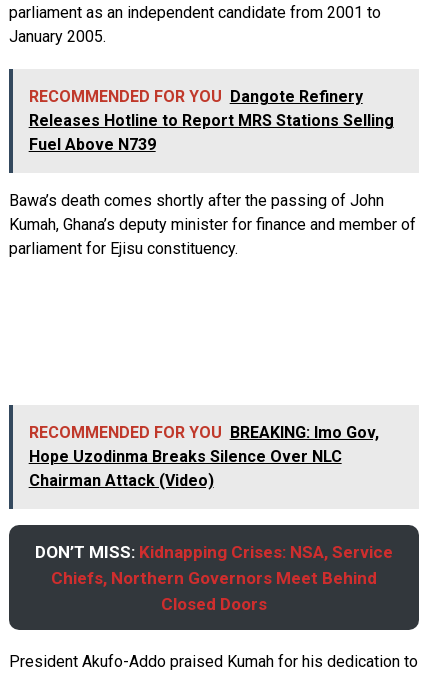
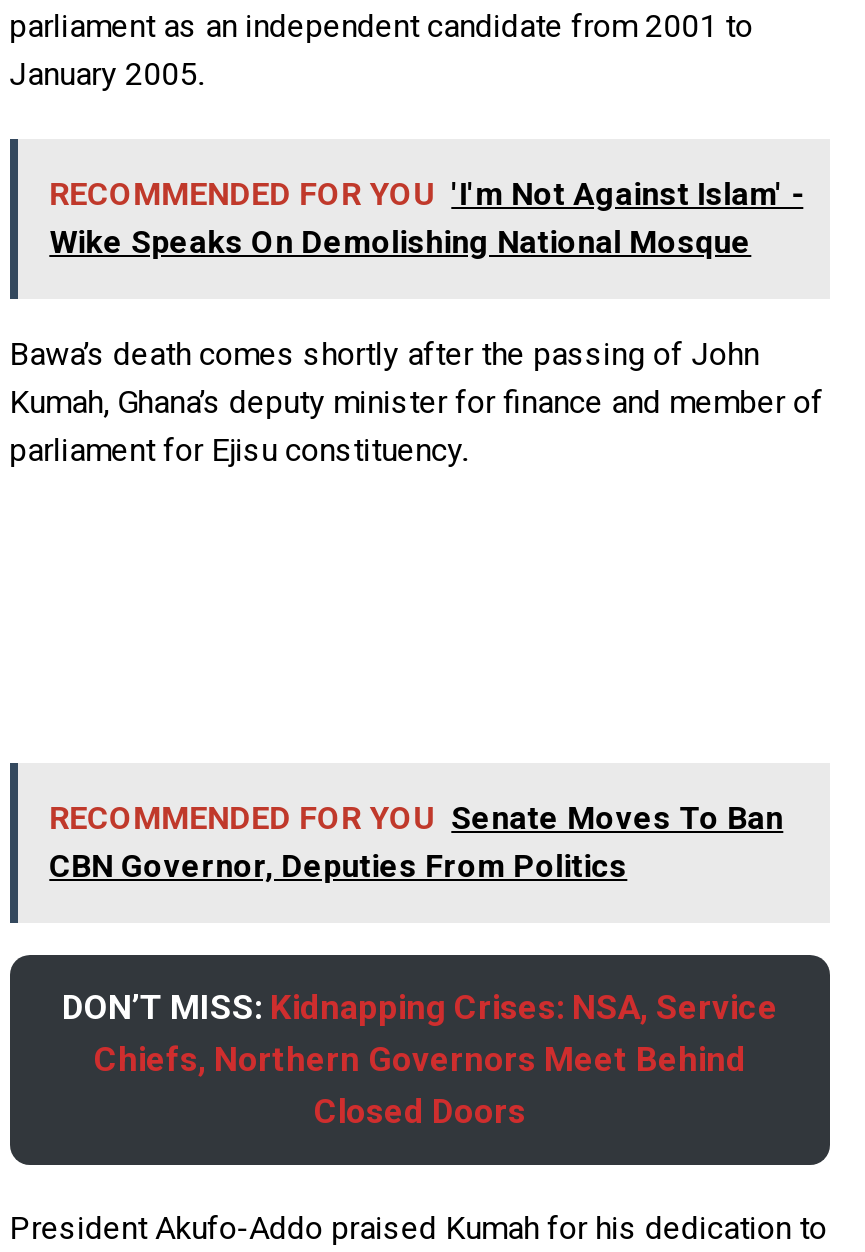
- RECOMMENDED FOR YOU Dangote Refinery
- Releases Hotline to Report MRS Stations Selling
- Fuel Above N739
+ RECOMMENDED FOR YOU 'I'm Not Against Islam' -
+ Wike Speaks On Demolishing National Mosque

- RECOMMENDED FOR YOU BREAKING: Imo Gov,
- Hope Uzodinma Breaks Silence Over NLC
- Chairman Attack (Video)
+ RECOMMENDED FOR YOU Senate Moves To Ban
+ CBN Governor, Deputies From Politics
